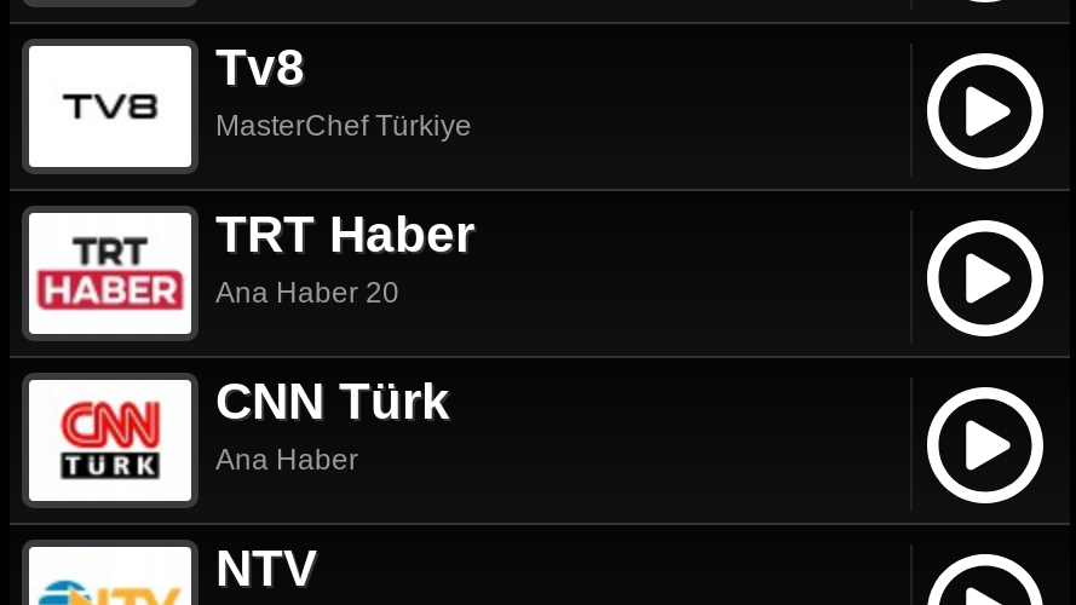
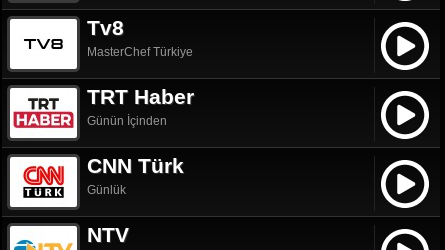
- Ana Haber 20
+ Günün İçinden

- Ana Haber
+ Günlük
